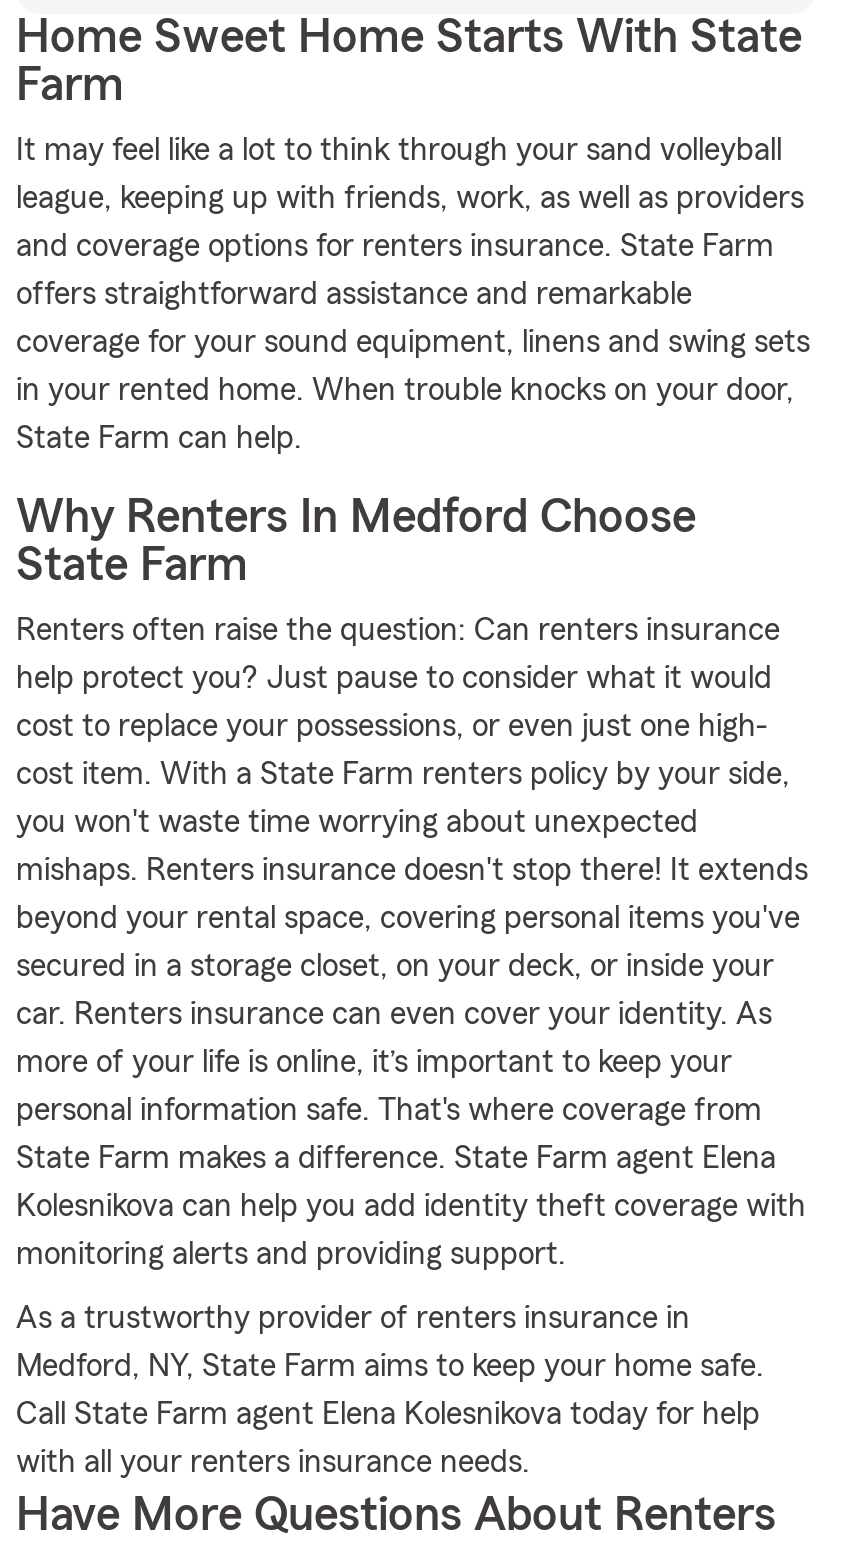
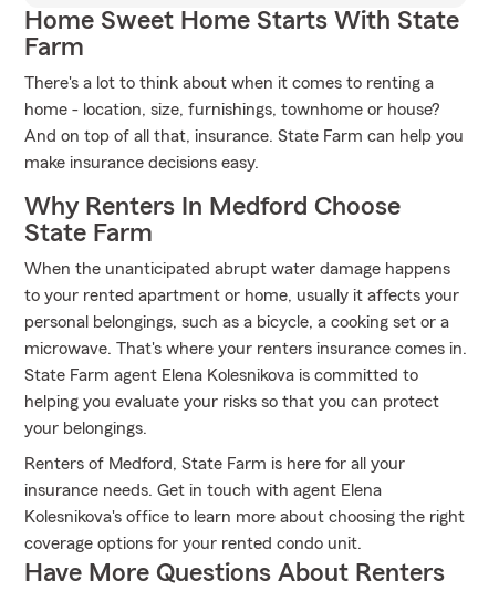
- It may feel like a lot to think through your sand volleyball
- league, keeping up with friends, work, as well as providers
- and coverage options for renters insurance. State Farm
- offers straightforward assistance and remarkable
- coverage for your sound equipment, linens and swing sets
- in your rented home. When trouble knocks on your door,
- State Farm can help.
+ There's a lot to think about when it comes to renting a
+ home - location, size, furnishings, townhome or house?
+ And on top of all that, insurance. State Farm can help you
+ make insurance decisions easy.

- Renters often raise the question: Can renters insurance
- help protect you? Just pause to consider what it would
- cost to replace your possessions, or even just one high-
- cost item. With a State Farm renters policy by your side,
- you won't waste time worrying about unexpected
- mishaps. Renters insurance doesn't stop there! It extends
- beyond your rental space, covering personal items you've
- secured in a storage closet, on your deck, or inside your
- car. Renters insurance can even cover your identity. As
- more of your life is online, it’s important to keep your
- personal information safe. That's where coverage from
- State Farm makes a difference. State Farm agent Elena
- Kolesnikova can help you add identity theft coverage with
- monitoring alerts and providing support.
- As a trustworthy provider of renters insurance in
- Medford, NY, State Farm aims to keep your home safe.
- Call State Farm agent Elena Kolesnikova today for help
- with all your renters insurance needs.
+ When the unanticipated abrupt water damage happens
+ to your rented apartment or home, usually it affects your
+ personal belongings, such as a bicycle, a cooking set or a
+ microwave. That's where your renters insurance comes in.
+ State Farm agent Elena Kolesnikova is committed to
+ helping you evaluate your risks so that you can protect
+ your belongings.
+ Renters of Medford, State Farm is here for all your
+ insurance needs. Get in touch with agent Elena
+ Kolesnikova's office to learn more about choosing the right
+ coverage options for your rented condo unit.
